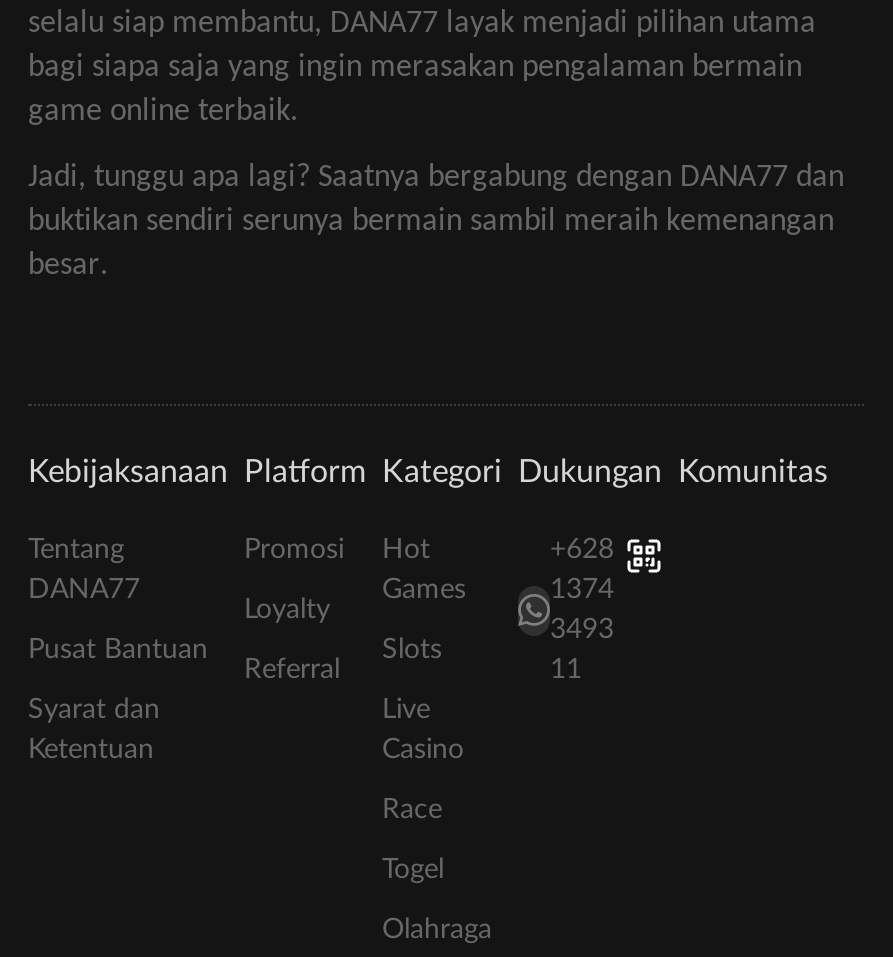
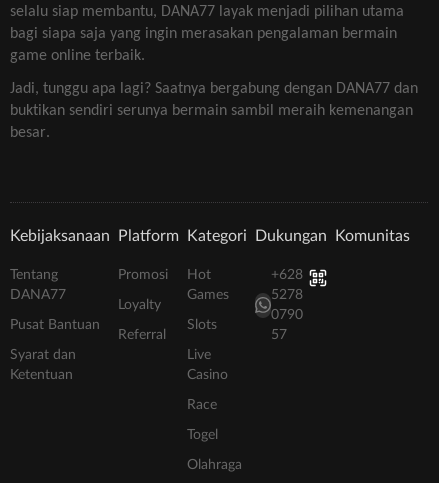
- 1374
+ 5278

- 3493
+ 0790

- 11
+ 57
